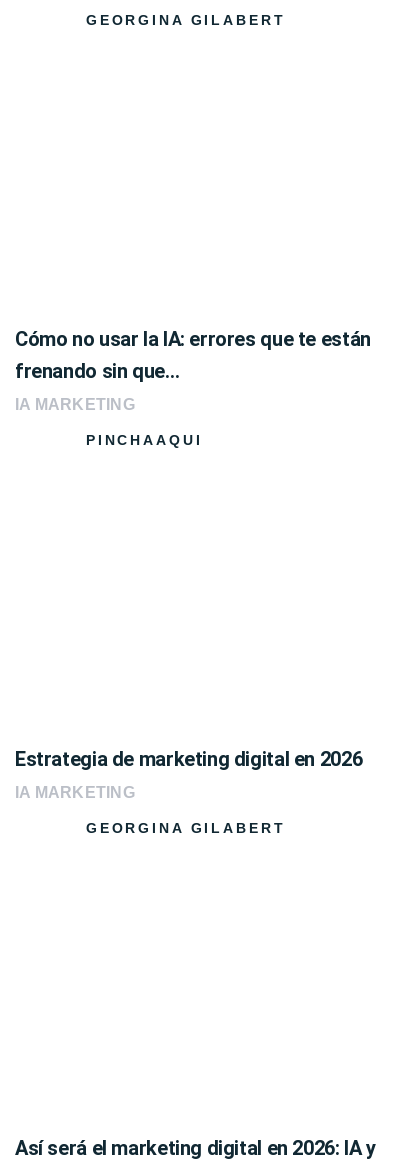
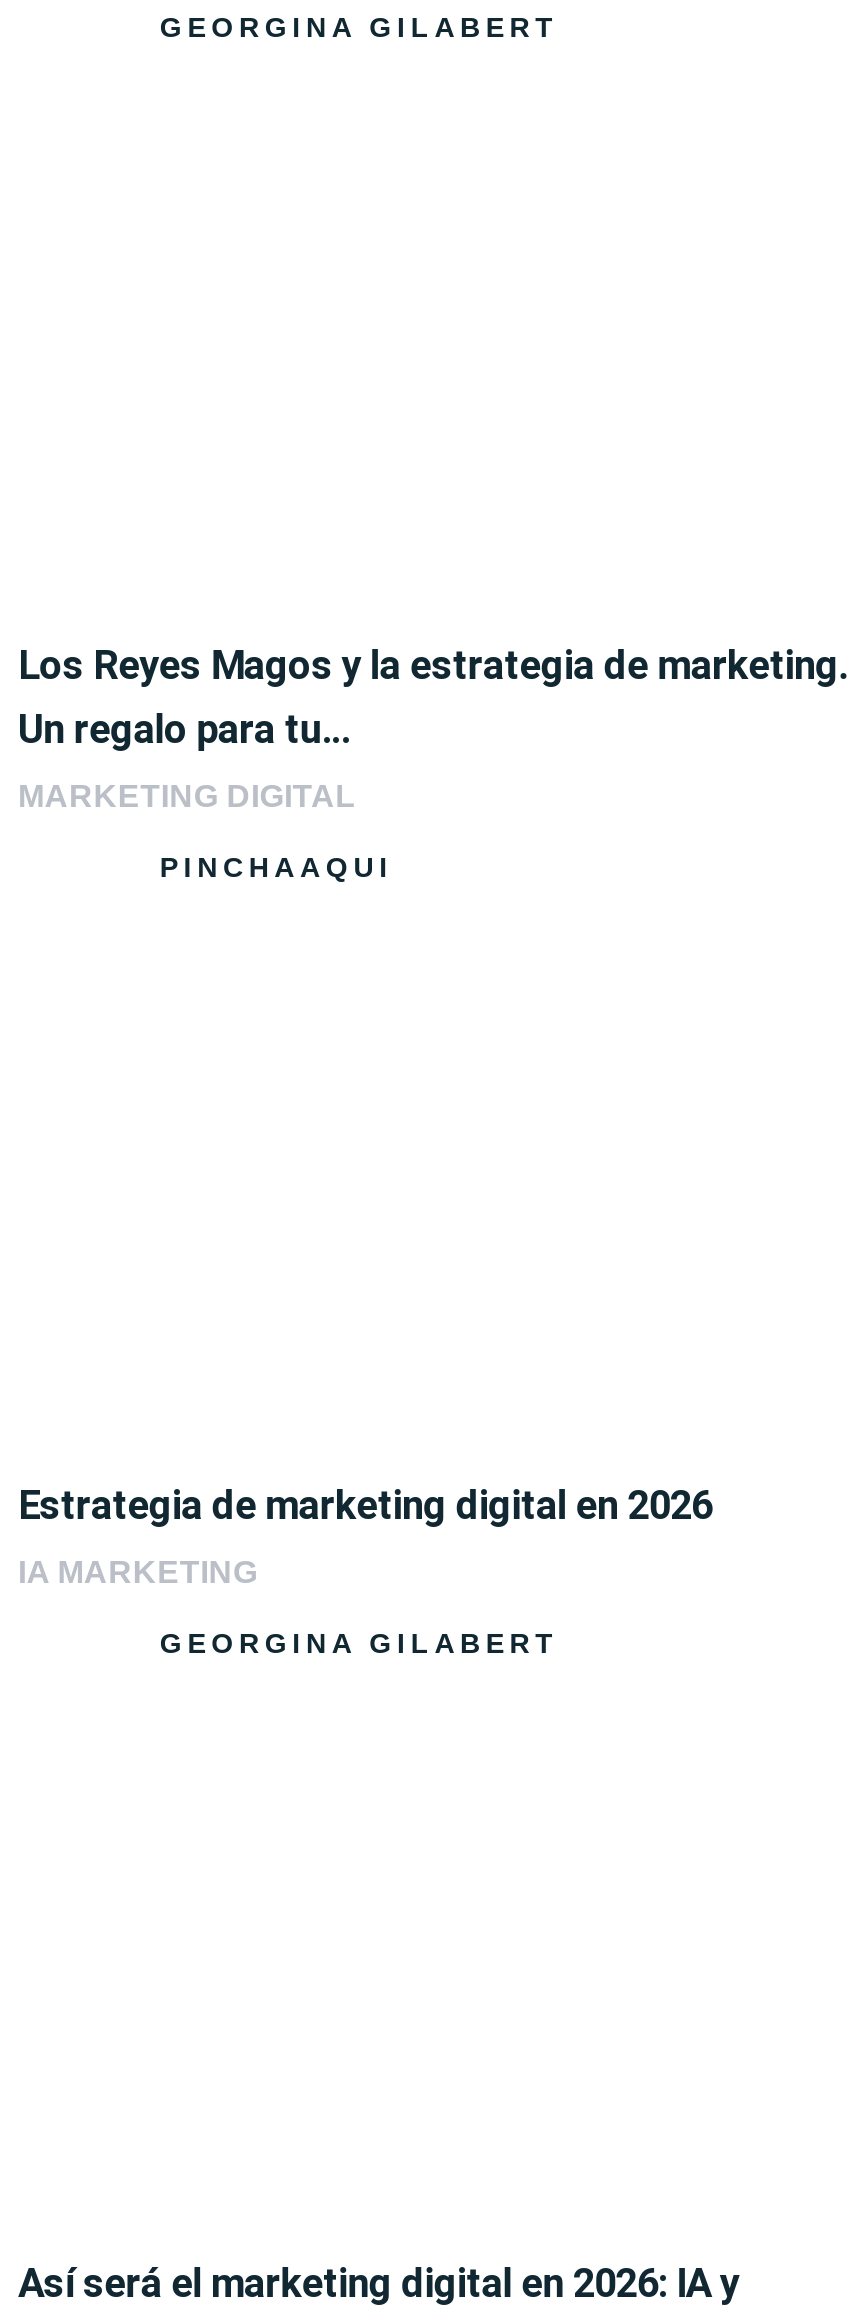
- Cómo no usar la IA: errores que te están
- frenando sin que…
+ Los Reyes Magos y la estrategia de marketing.
+ Un regalo para tu…

- IA MARKETING
+ MARKETING DIGITAL
